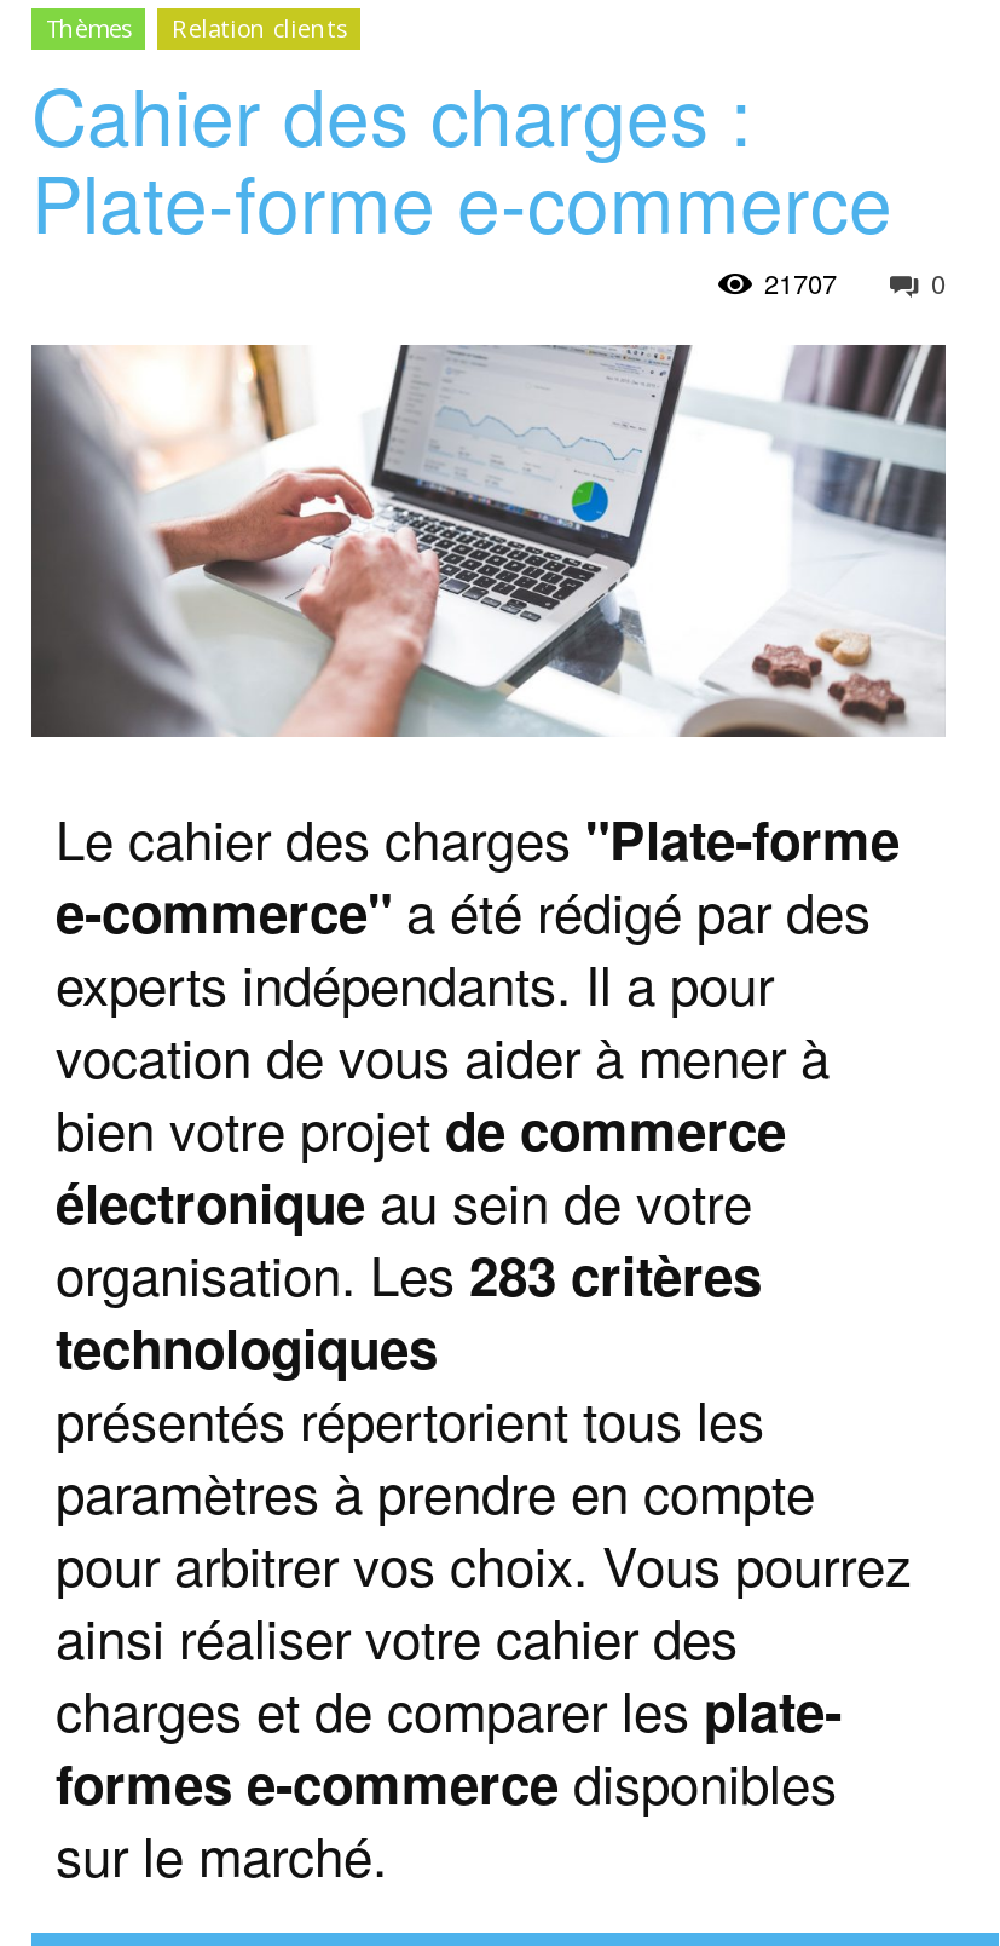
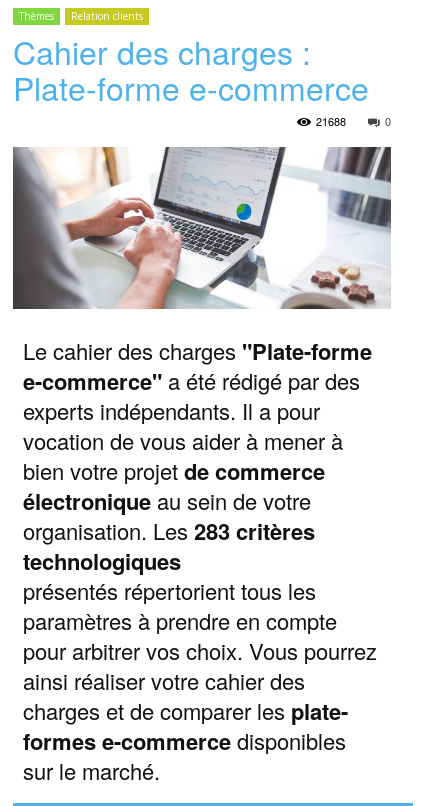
- 21707
+ 21688
